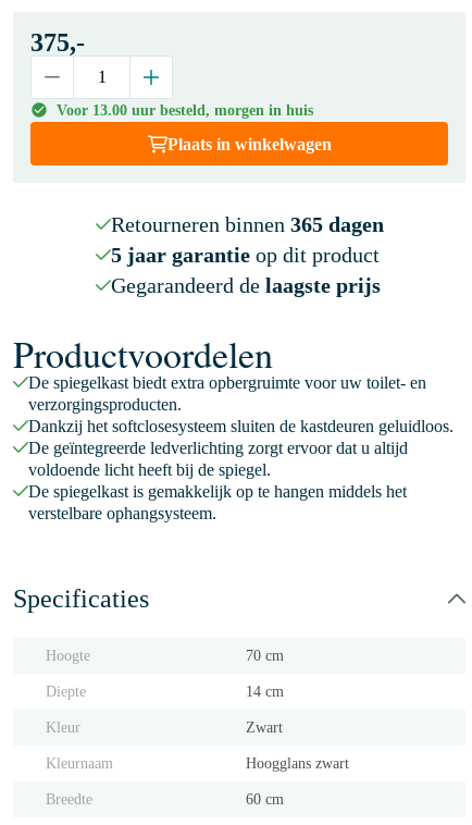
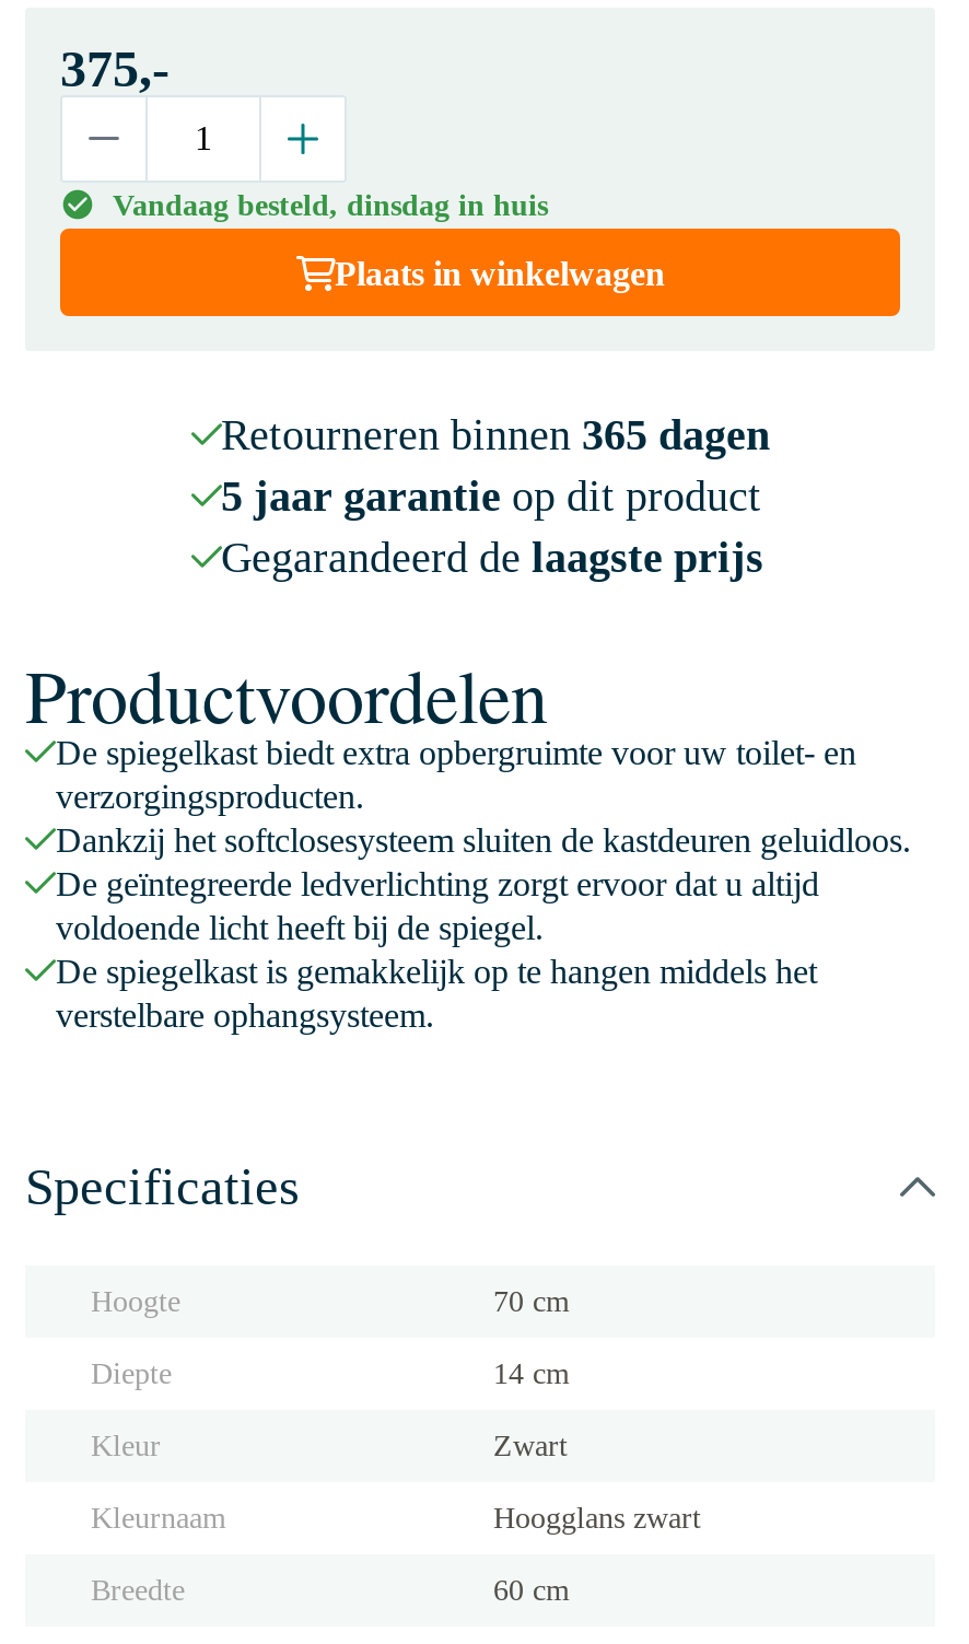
- Voor 13.00 uur besteld, morgen in huis
+ Vandaag besteld, dinsdag in huis
